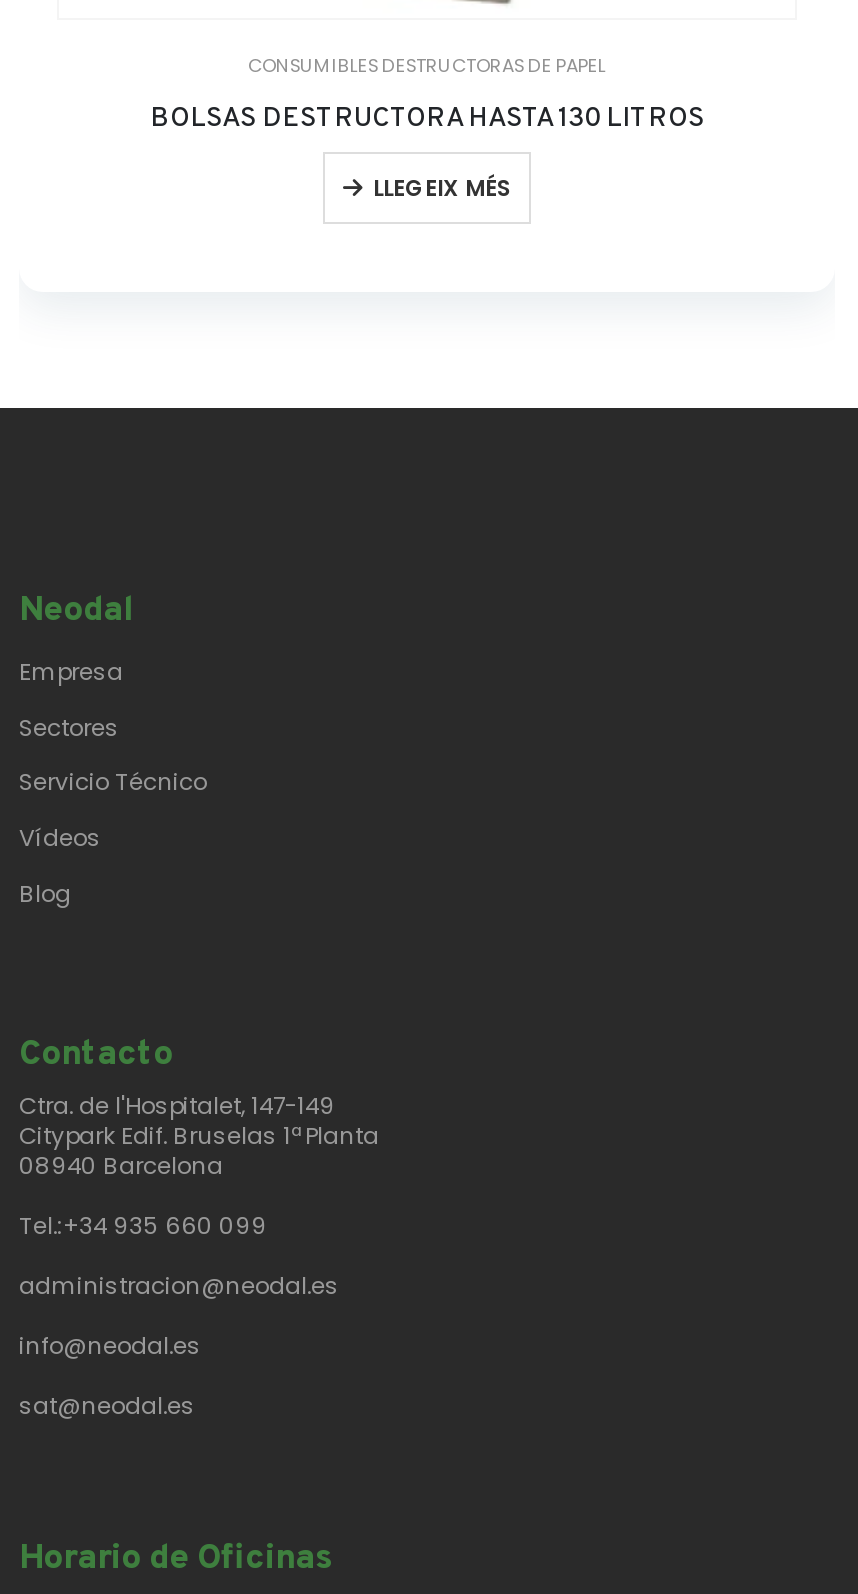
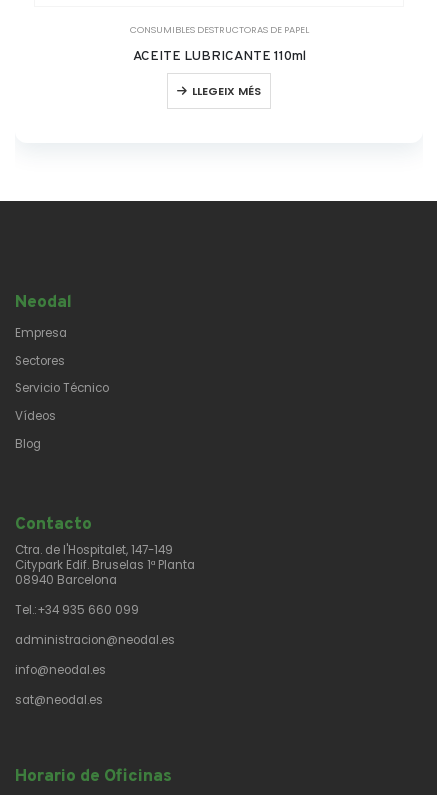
- BOLSAS DESTRUCTORA HASTA 130 LITROS
+ ACEITE LUBRICANTE 110ml
